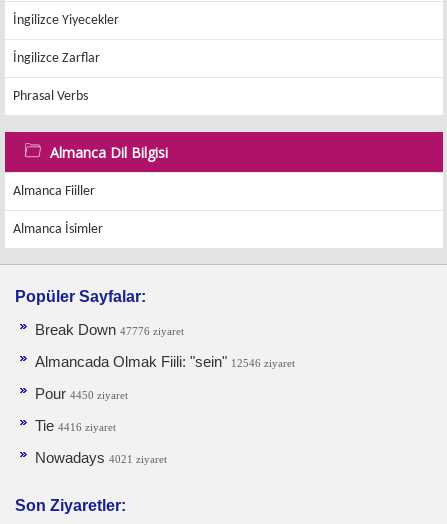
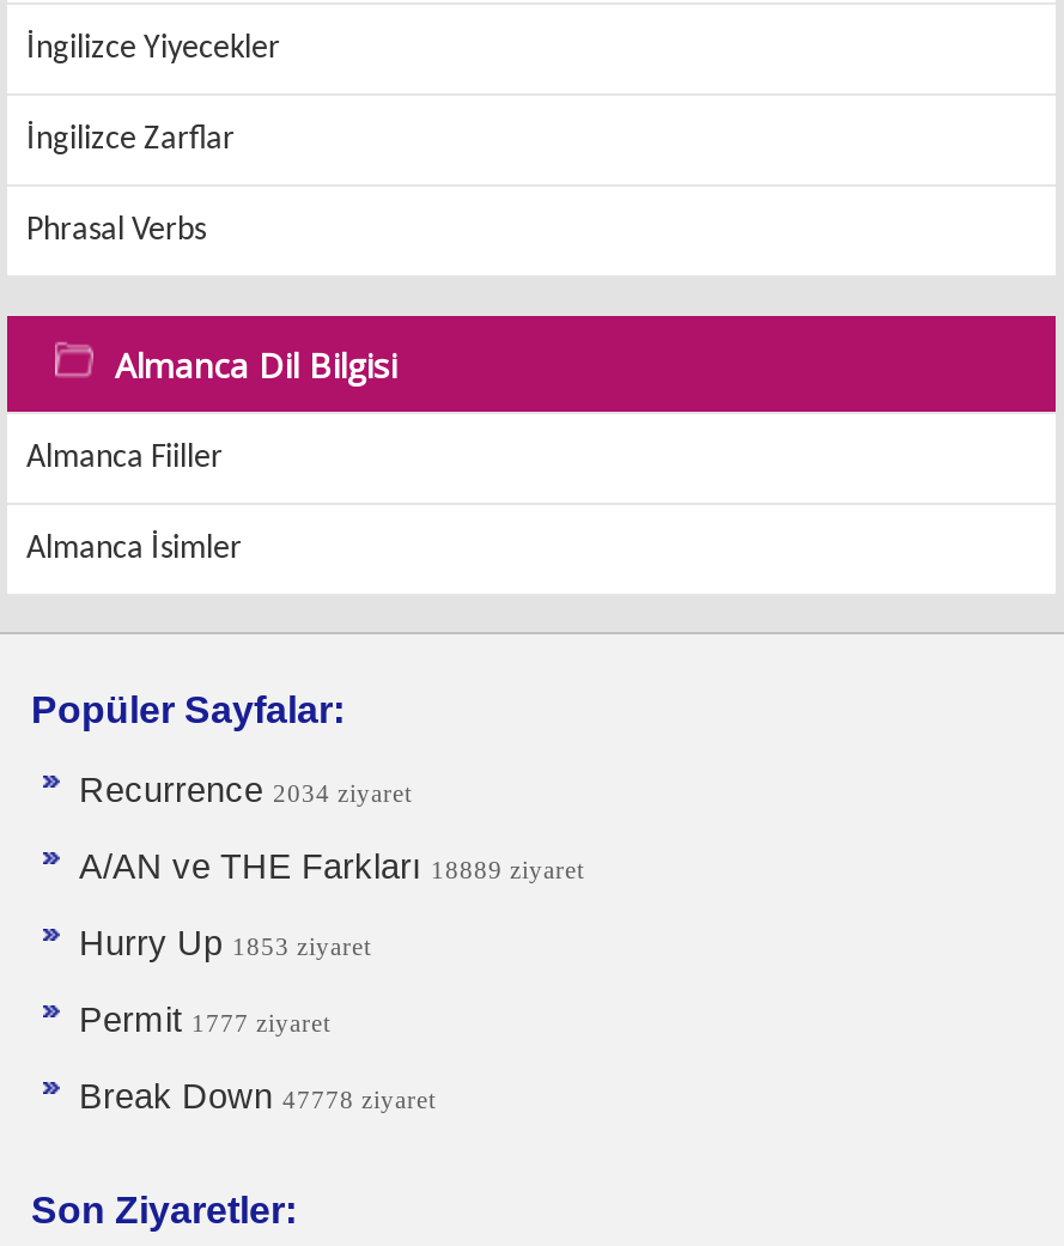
- Break Down 47776 ziyaret
+ Recurrence 2034 ziyaret

- Almancada Olmak Fiili: "sein" 12546 ziyaret
+ A/AN ve THE Farkları 18889 ziyaret

- Pour 4450 ziyaret
+ Hurry Up 1853 ziyaret

- Tie 4416 ziyaret
+ Permit 1777 ziyaret

- Nowadays 4021 ziyaret
+ Break Down 47778 ziyaret
